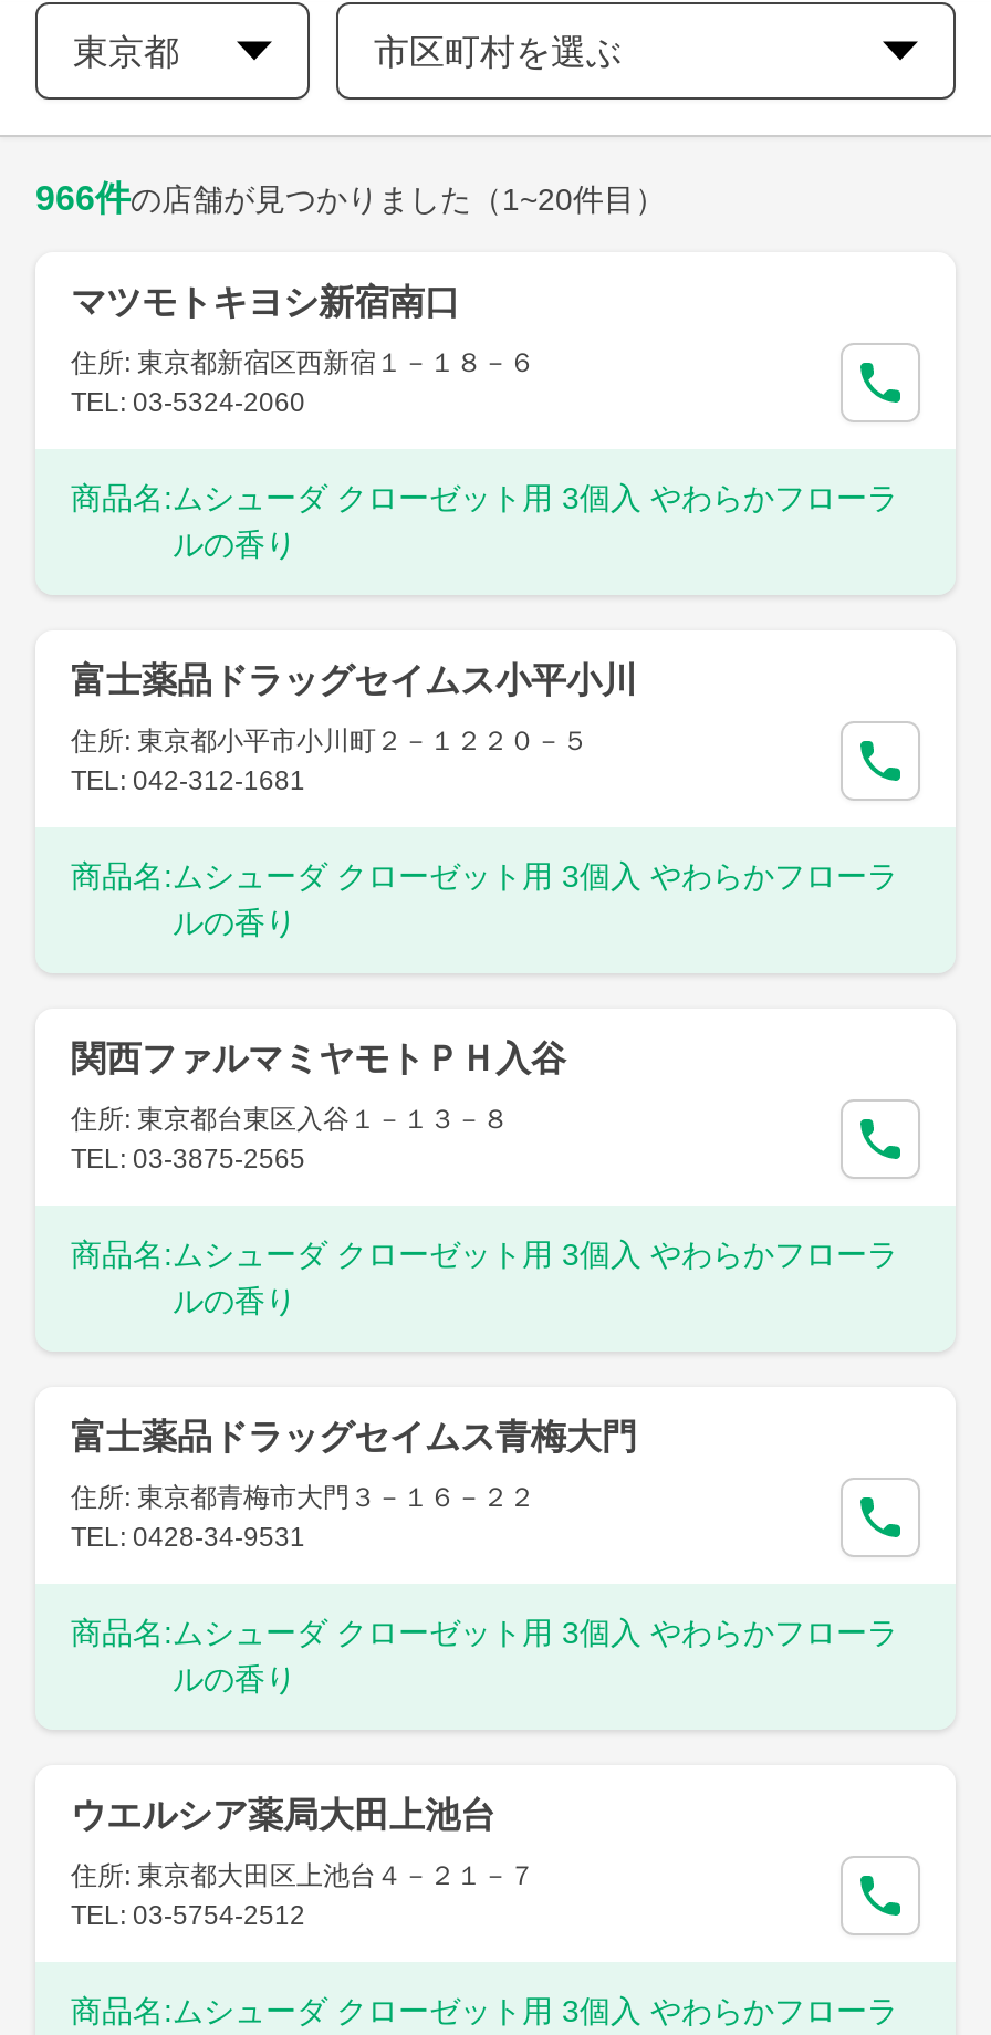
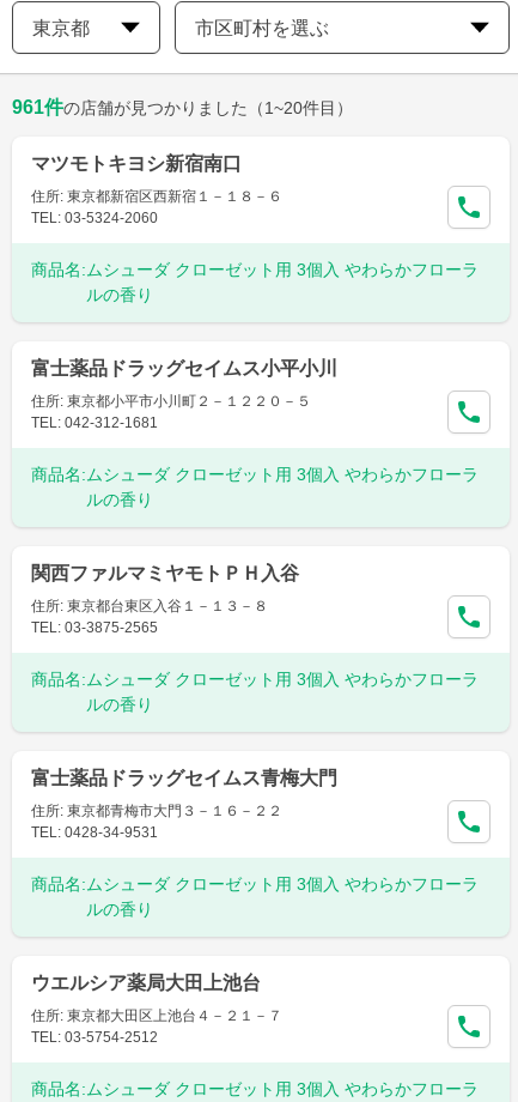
- 966件の店舗が見つかりました（1~20件目）
+ 961件の店舗が見つかりました（1~20件目）
